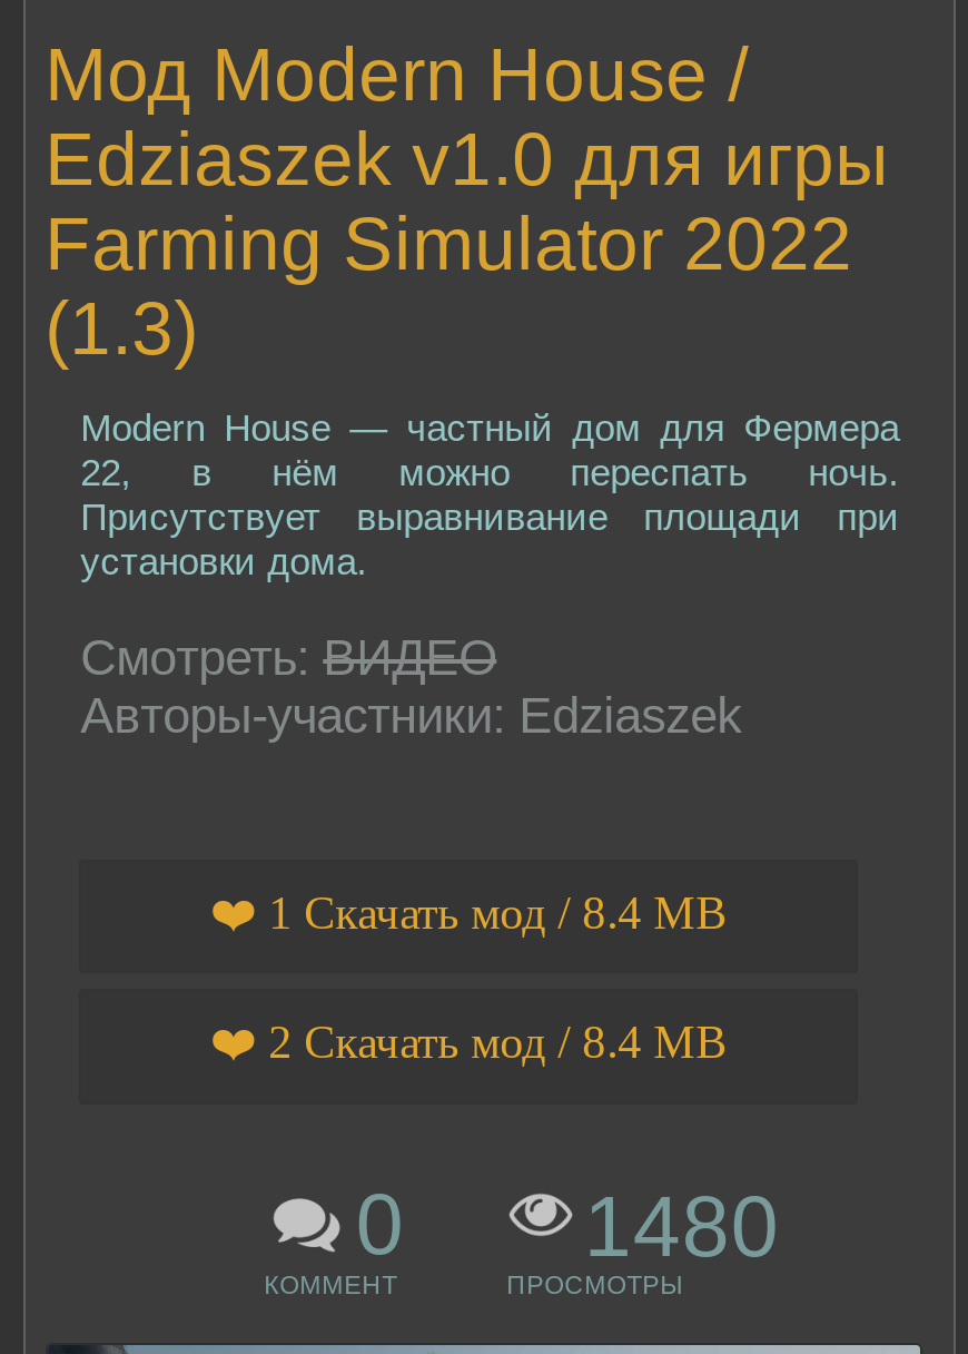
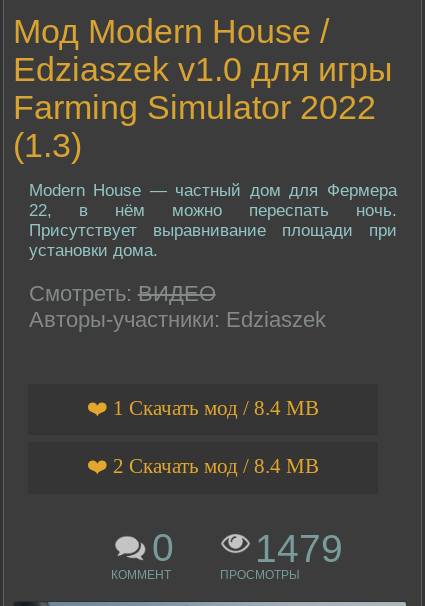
- 0 1480
+ 0 1479
